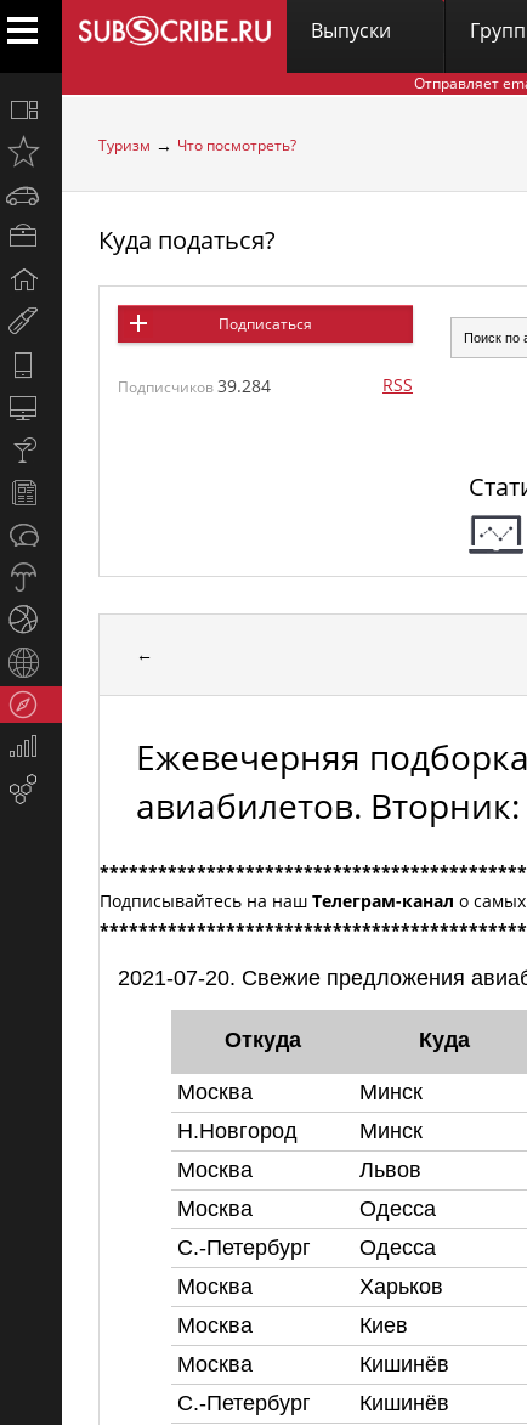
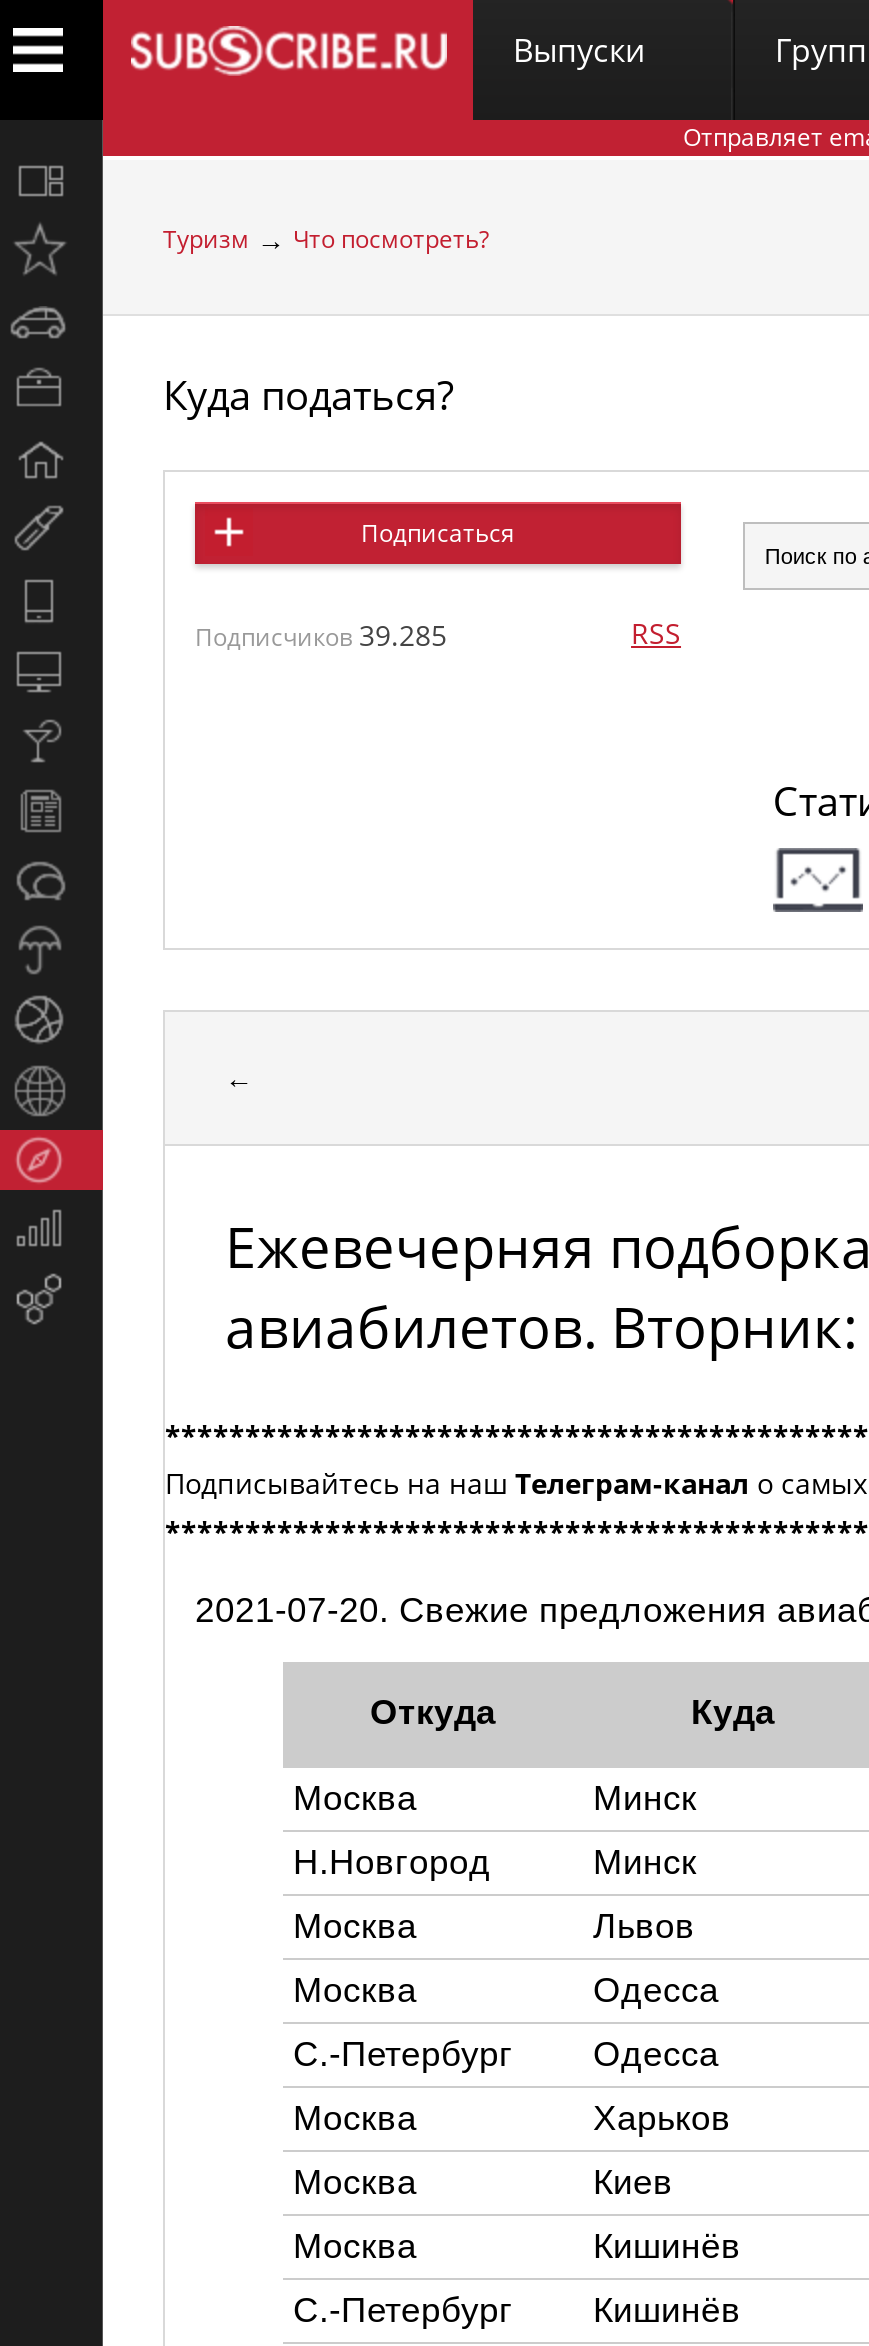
- Подписчиков 39.284
+ Подписчиков 39.285
